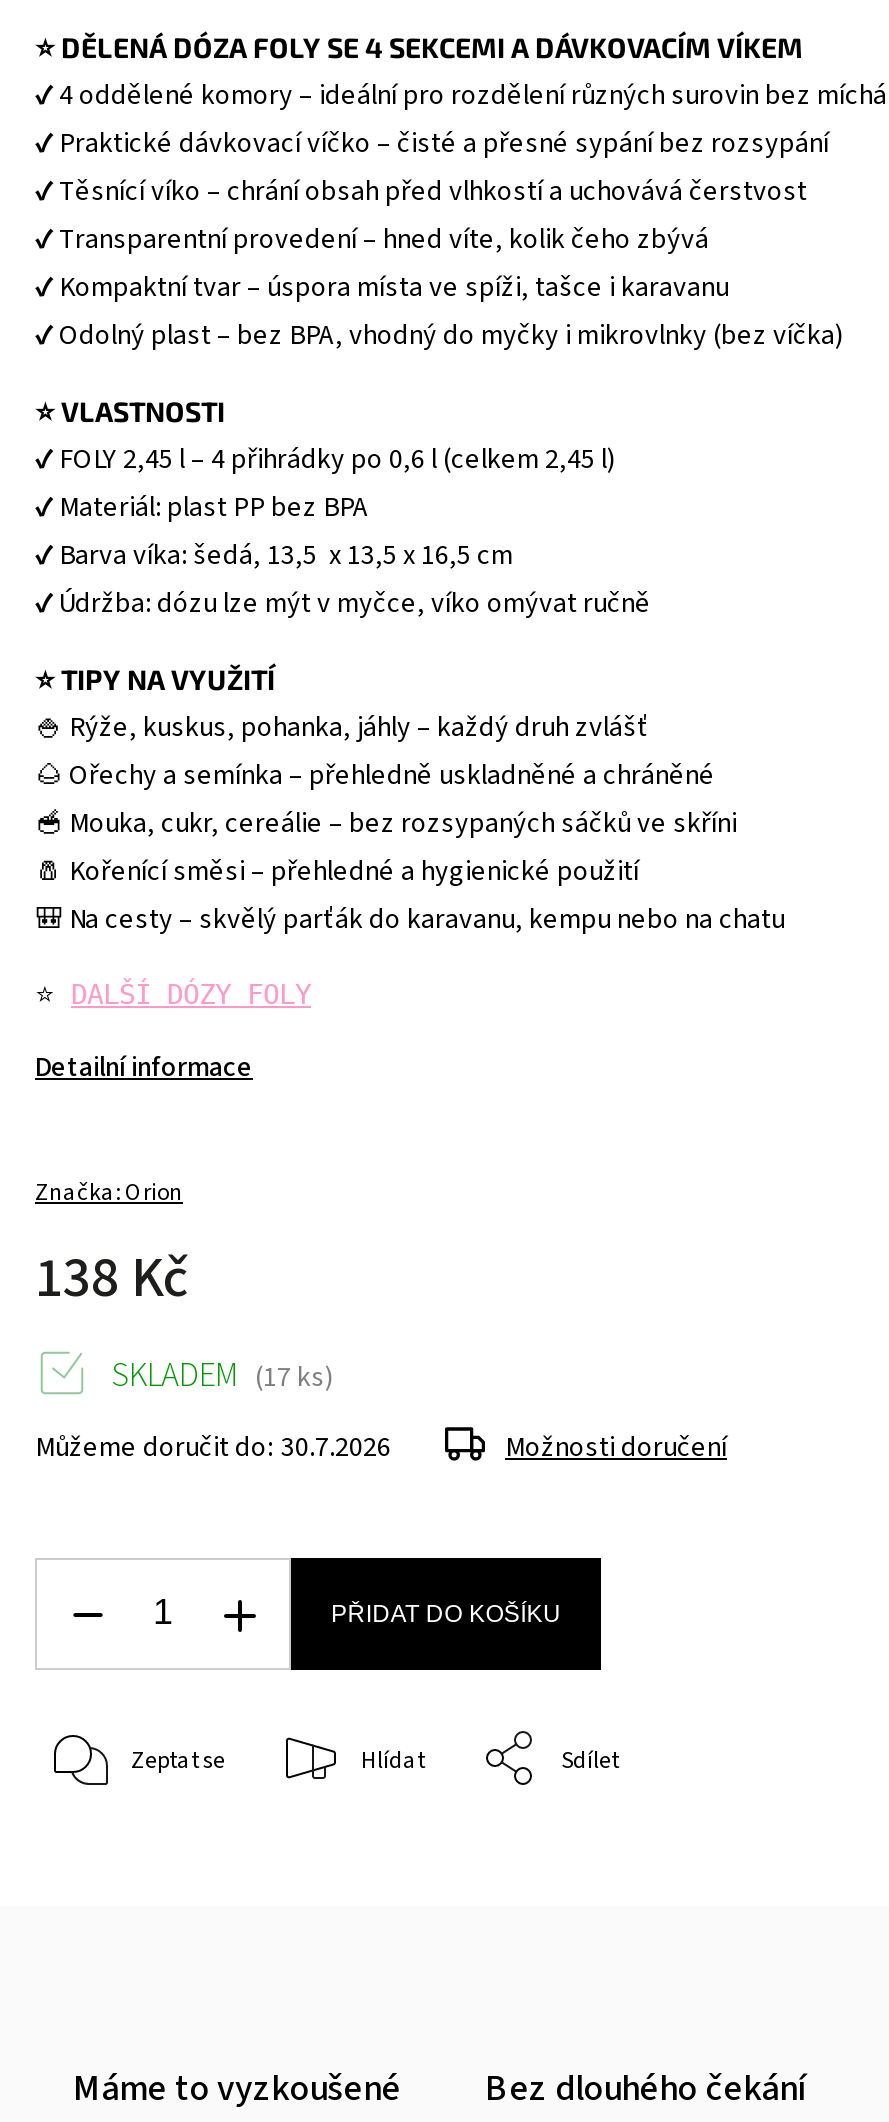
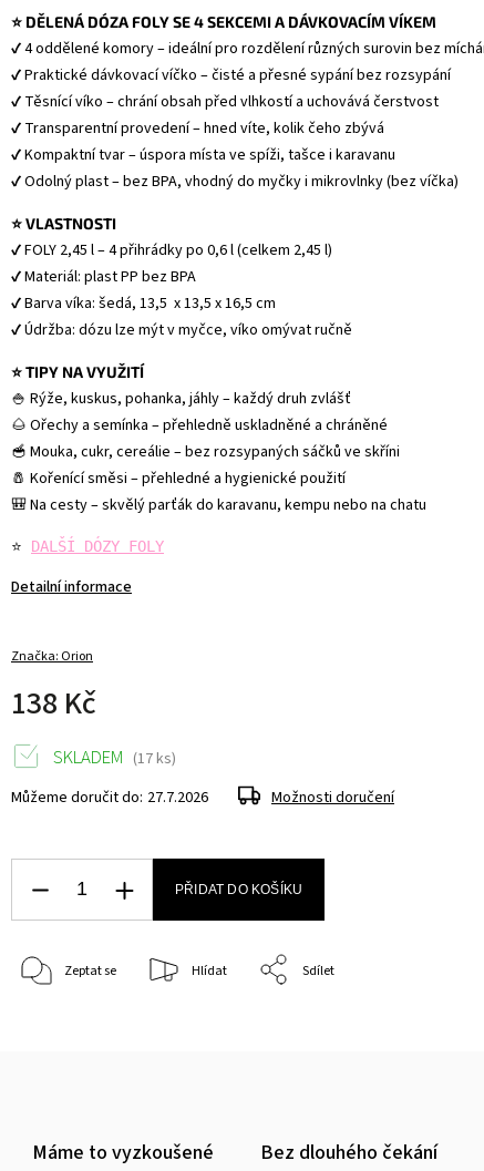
- Můžeme doručit do: 30.7.2026
+ Můžeme doručit do: 27.7.2026
